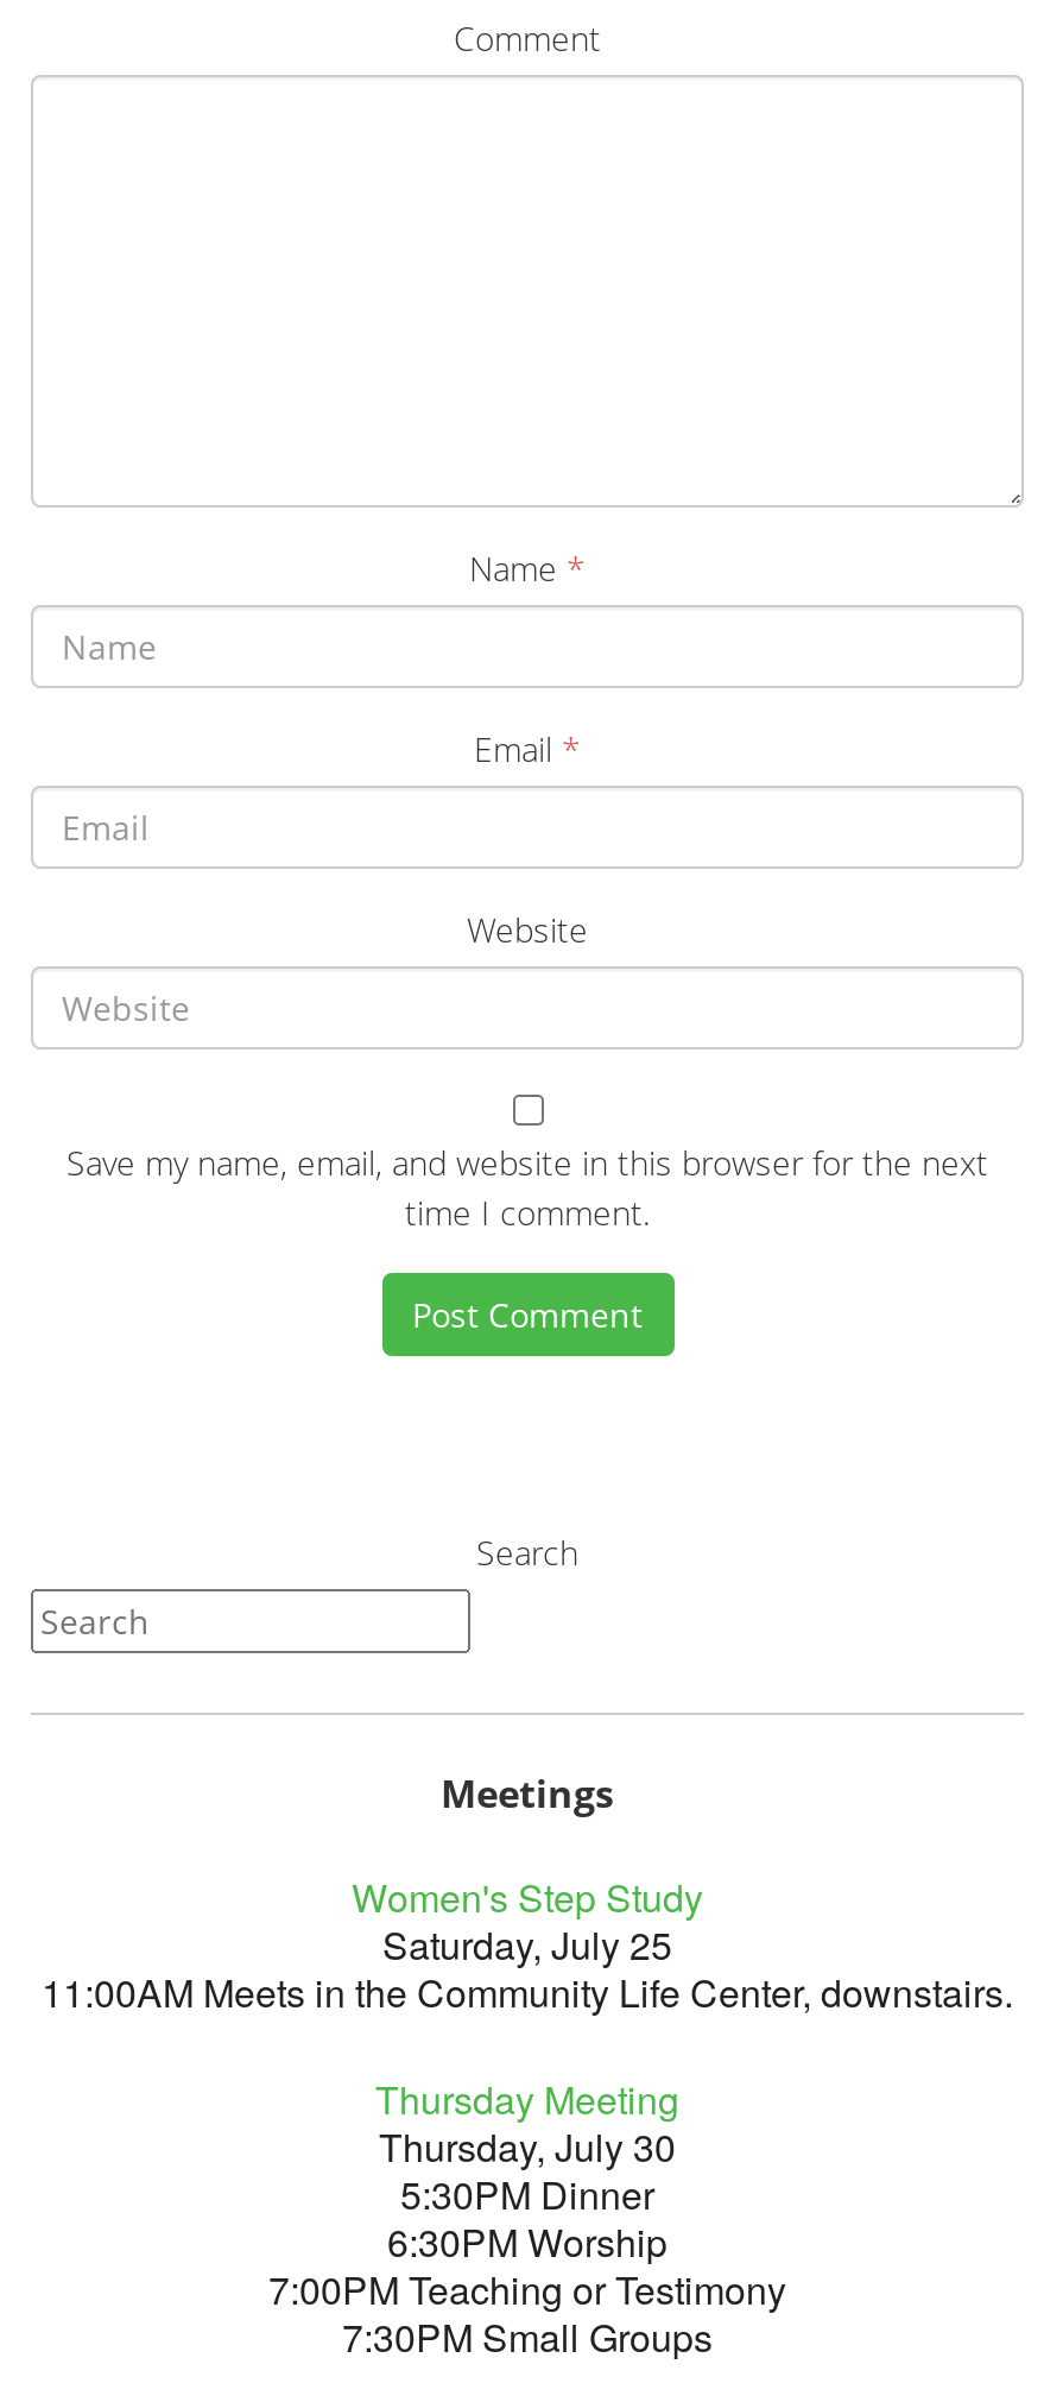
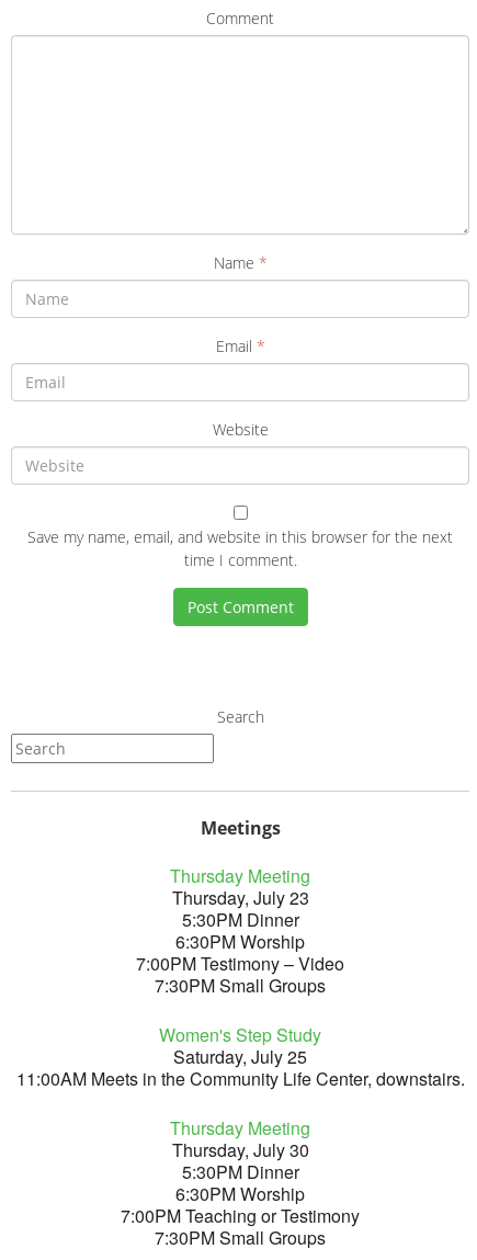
+ Thursday Meeting
+ Thursday, July 23
+ 5:30PM Dinner
+ 6:30PM Worship
+ 7:00PM Testimony – Video
+ 7:30PM Small Groups
